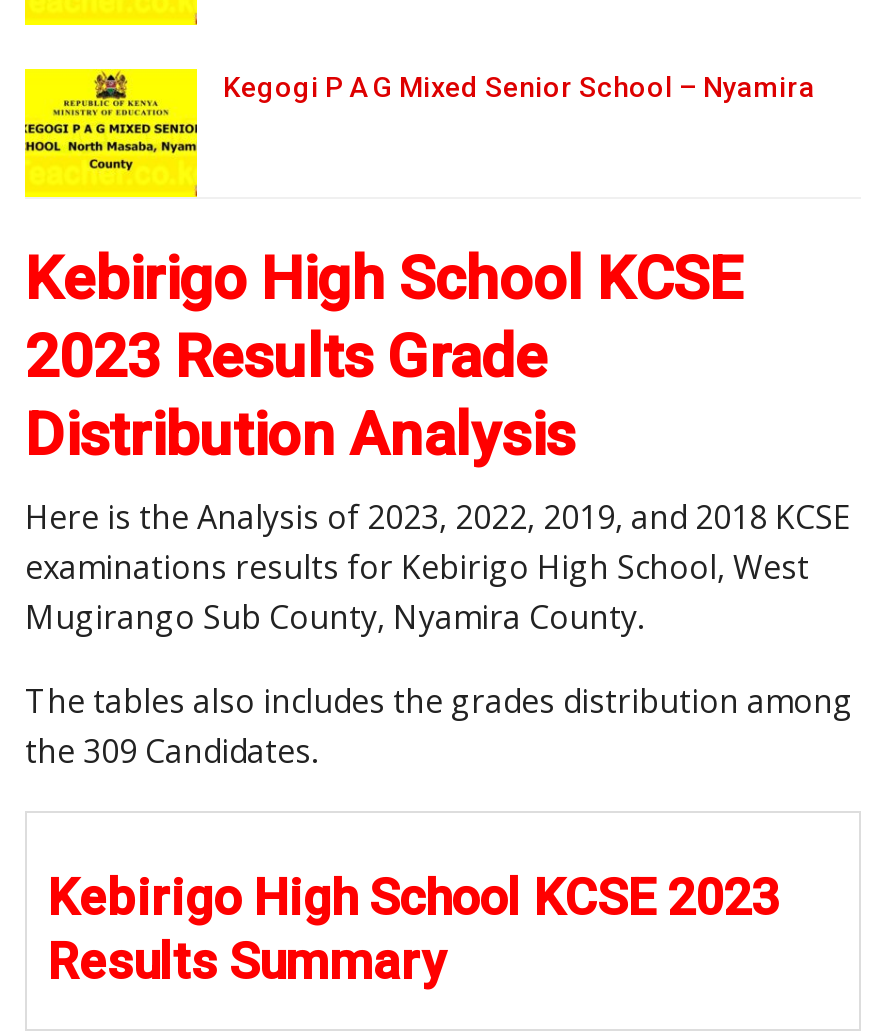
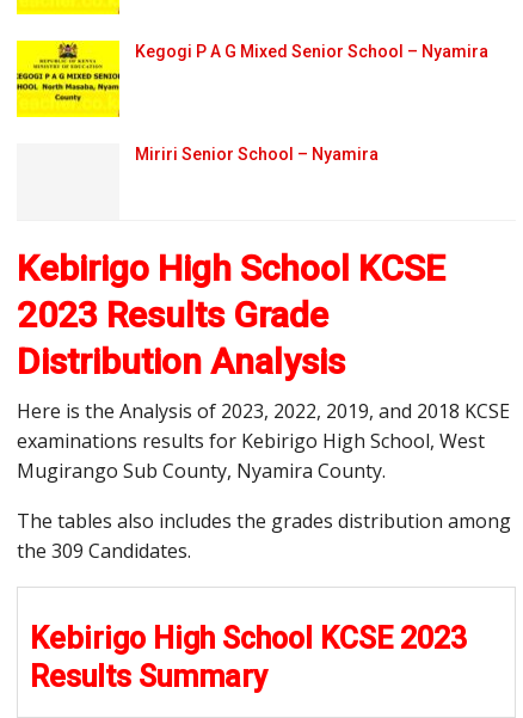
+ Miriri Senior School – Nyamira
